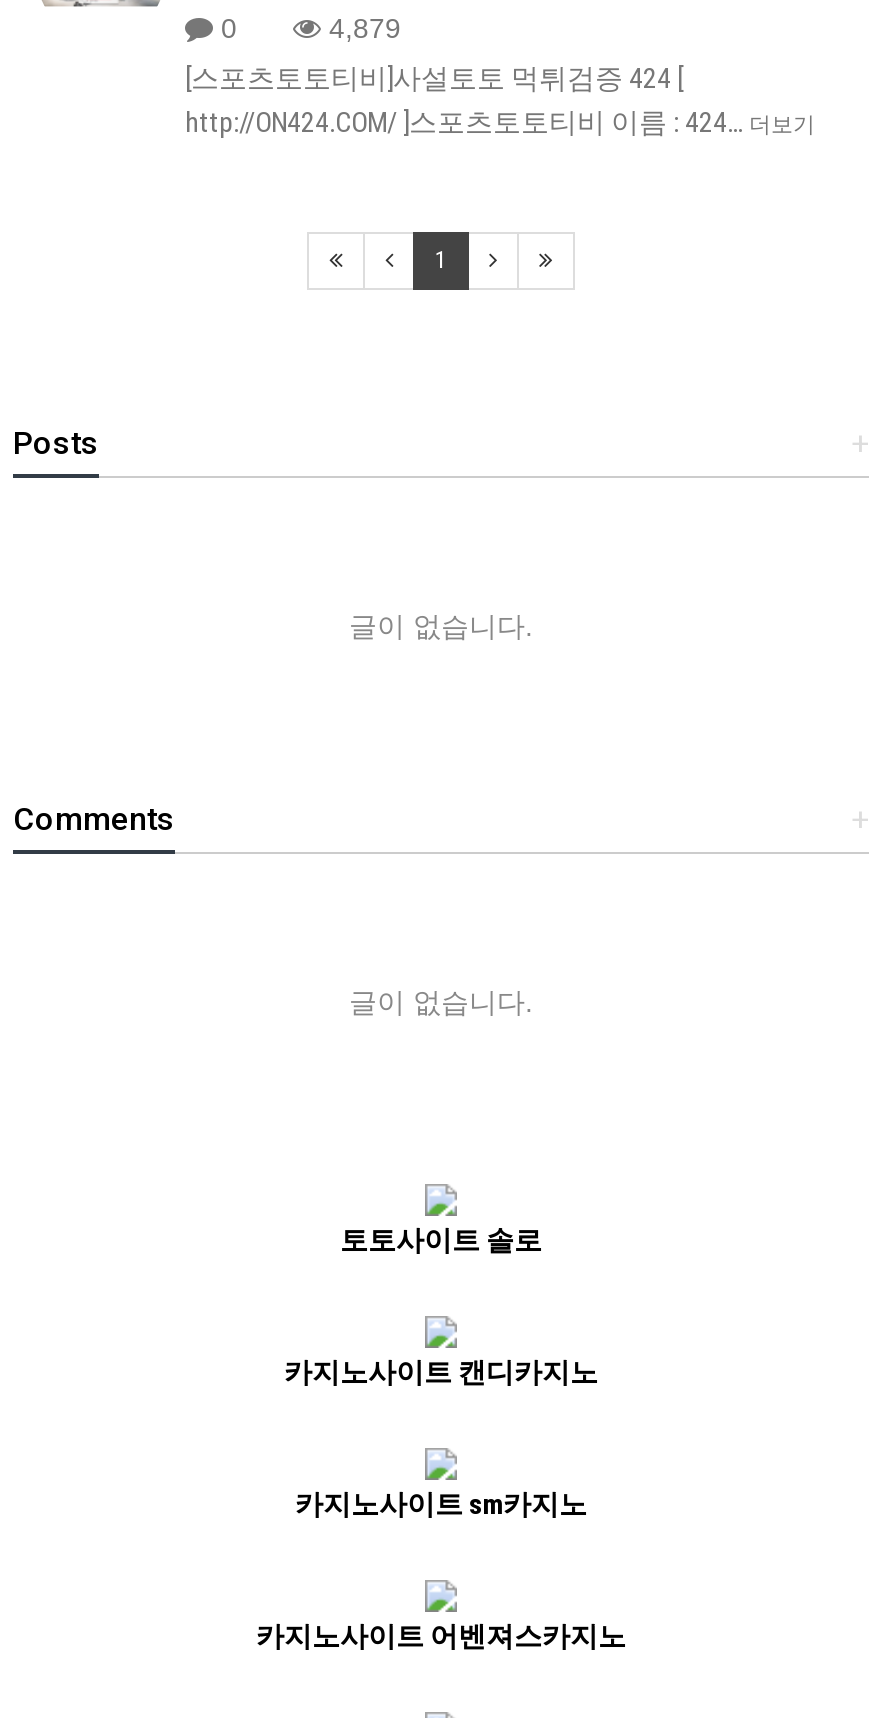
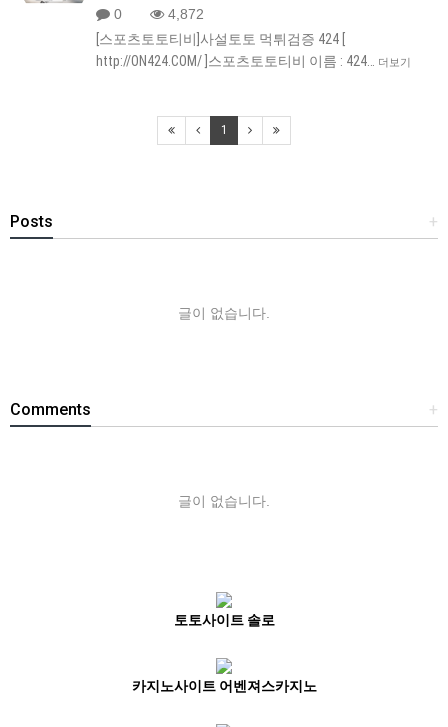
- 4,879
+ 4,872

- 카지노사이트 캔디카지노

- 카지노사이트 sm카지노
